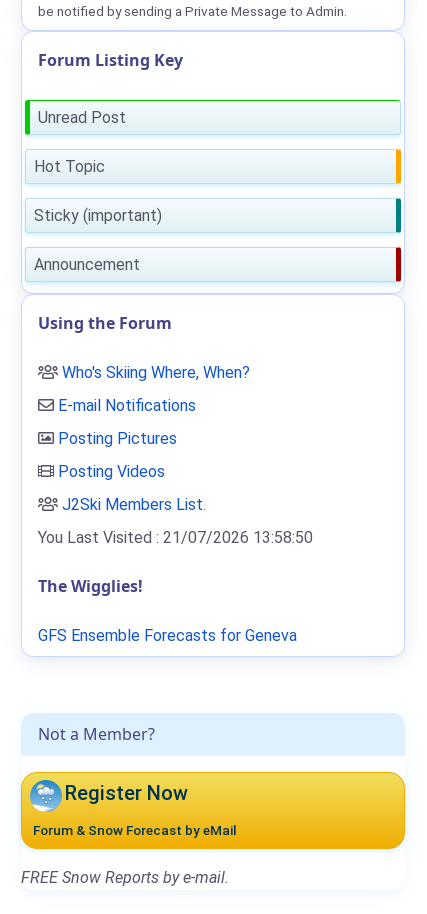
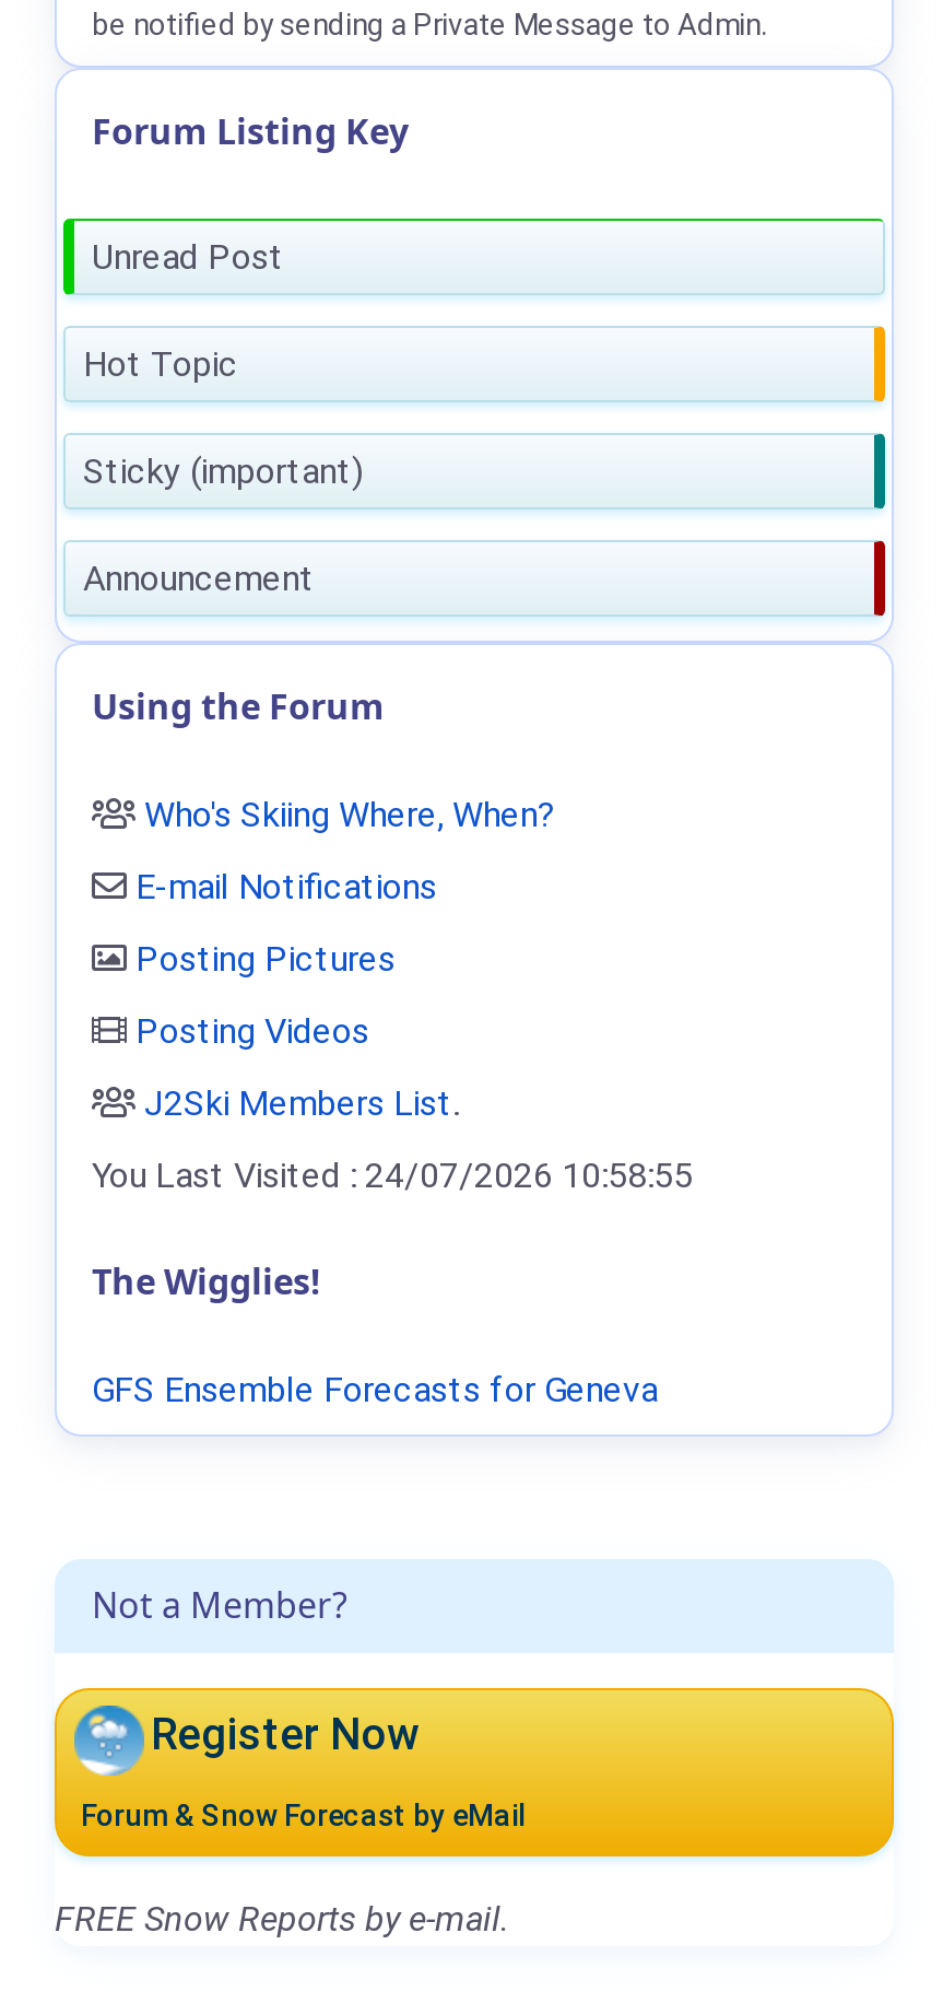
- You Last Visited : 21/07/2026 13:58:50
+ You Last Visited : 24/07/2026 10:58:55
